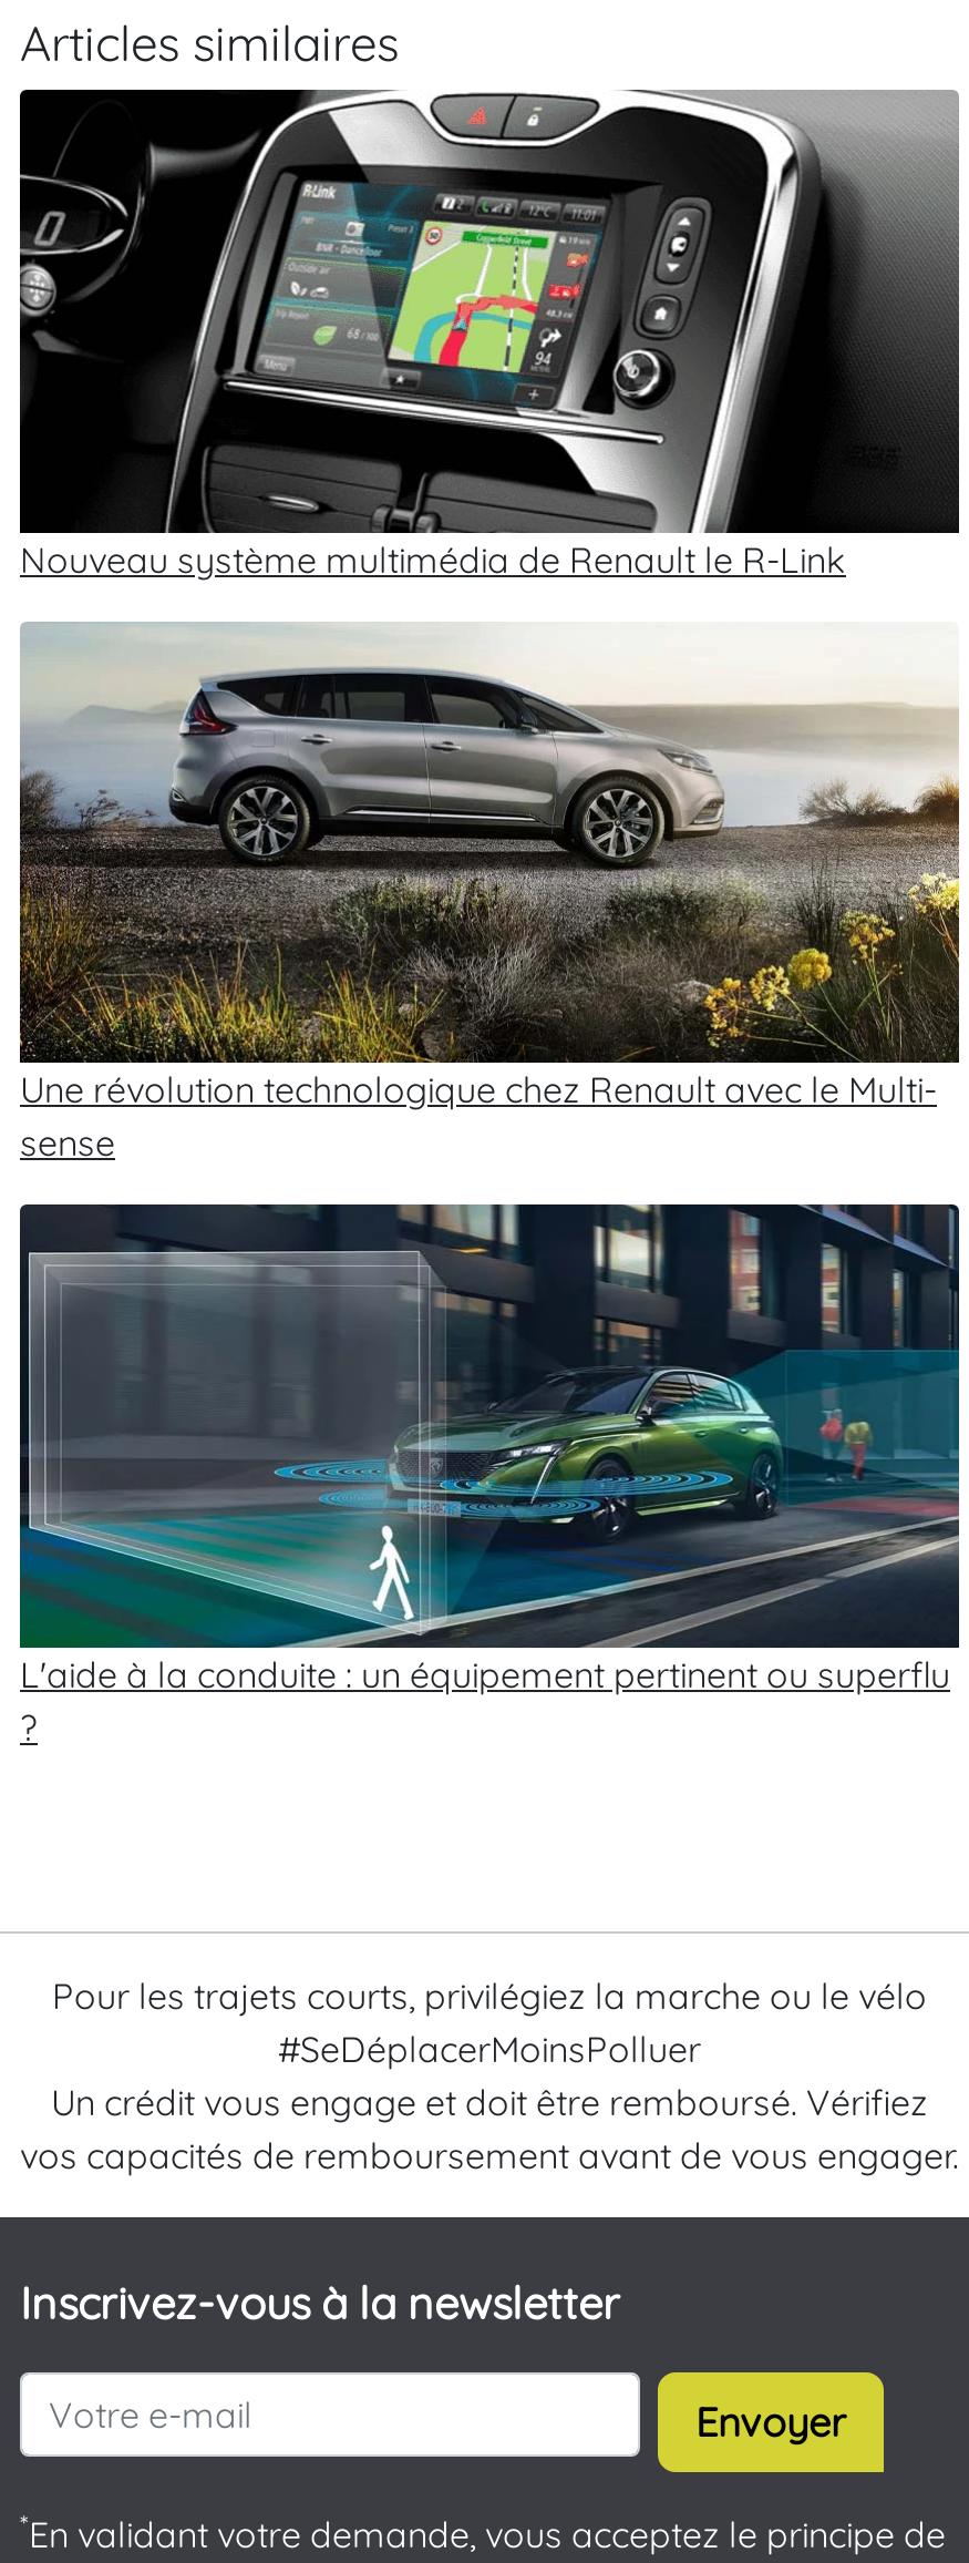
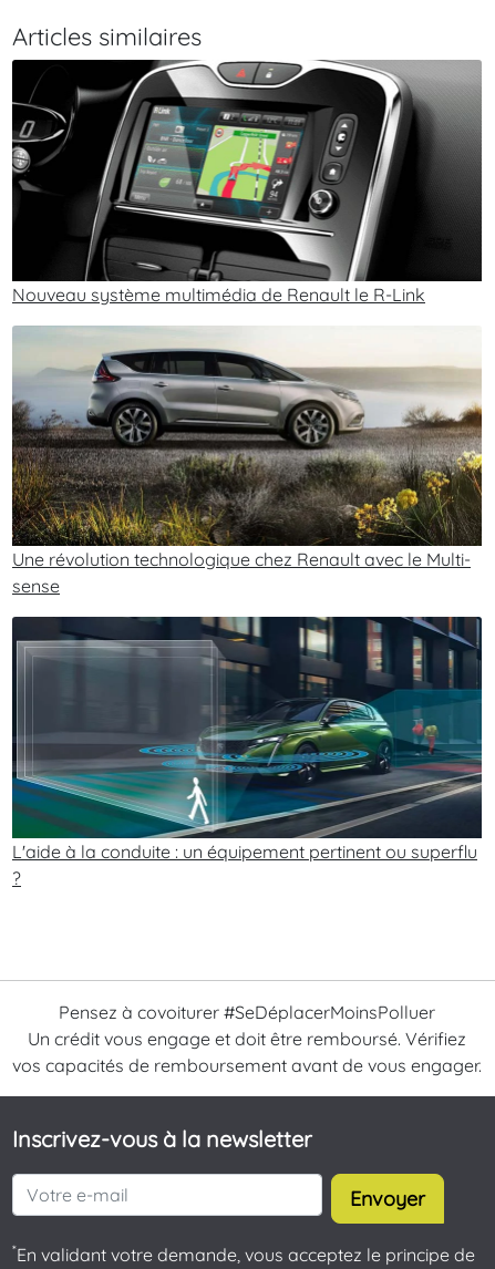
- Pour les trajets courts, privilégiez la marche ou le vélo
- #SeDéplacerMoinsPolluer
+ Pensez à covoiturer #SeDéplacerMoinsPolluer
